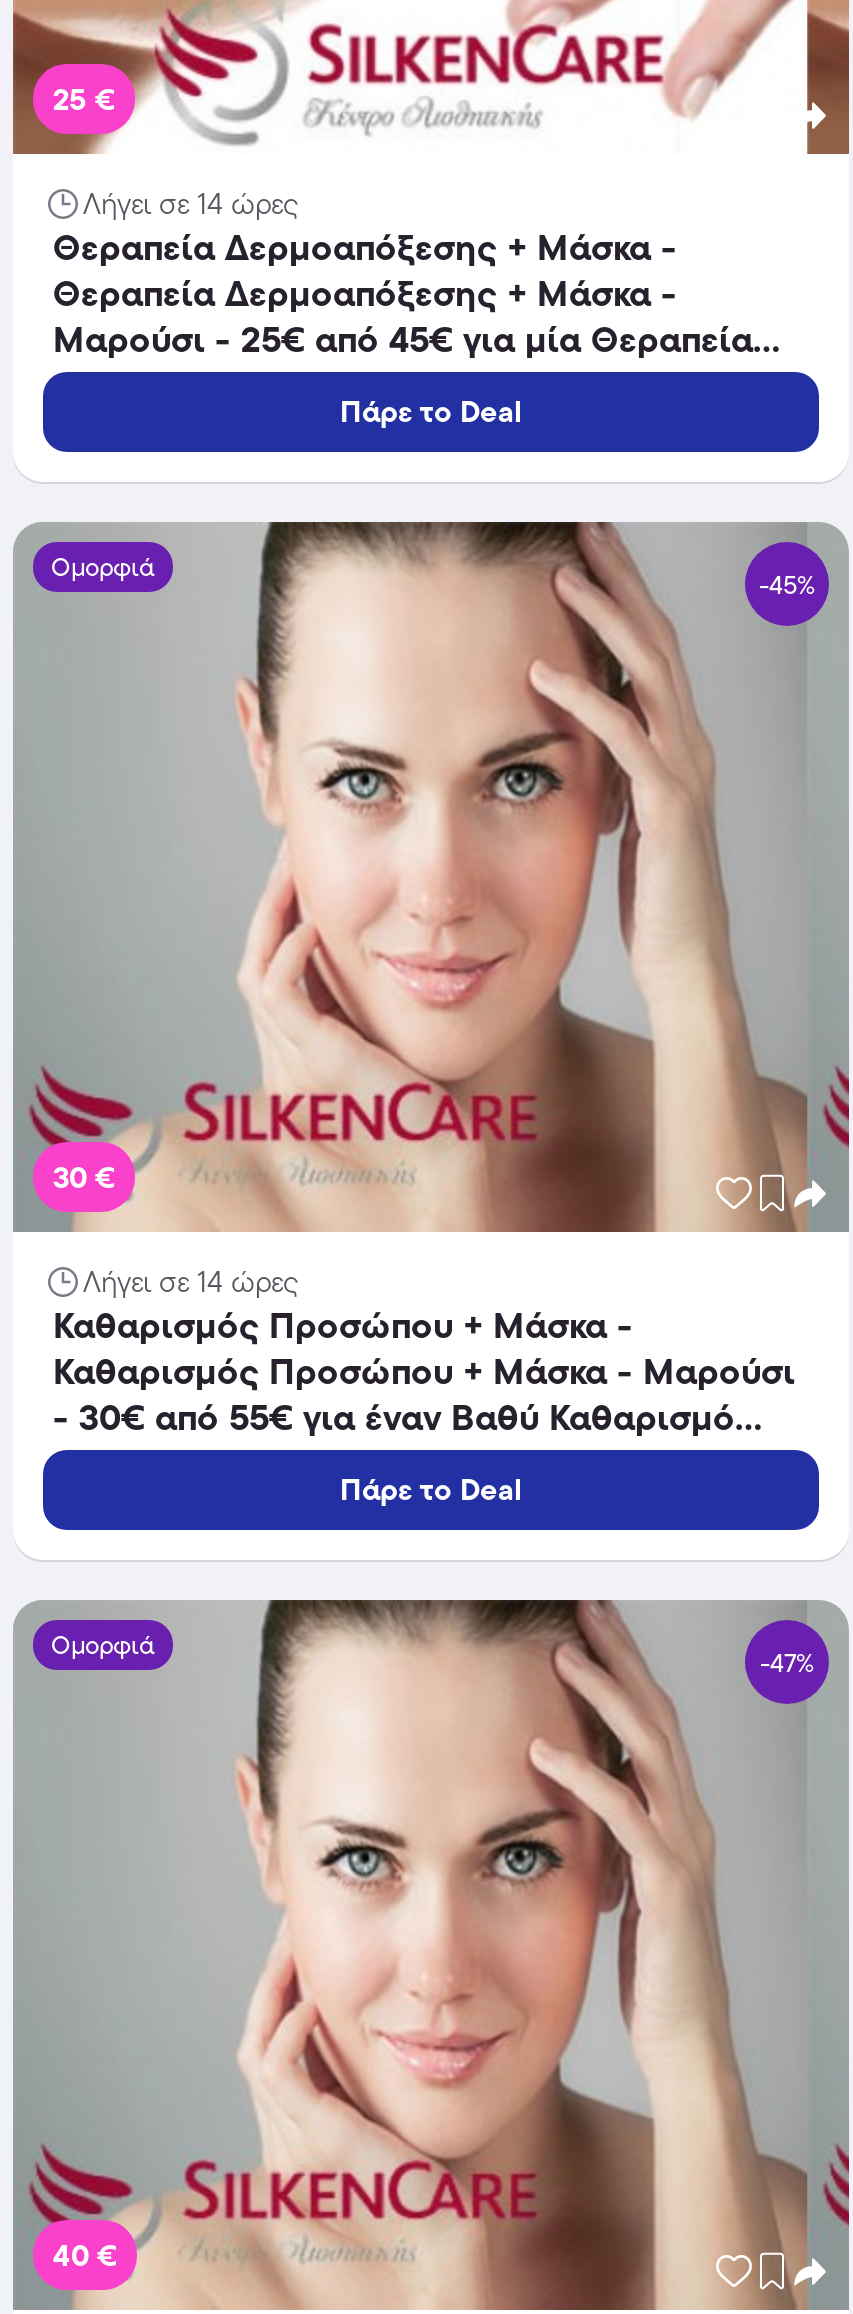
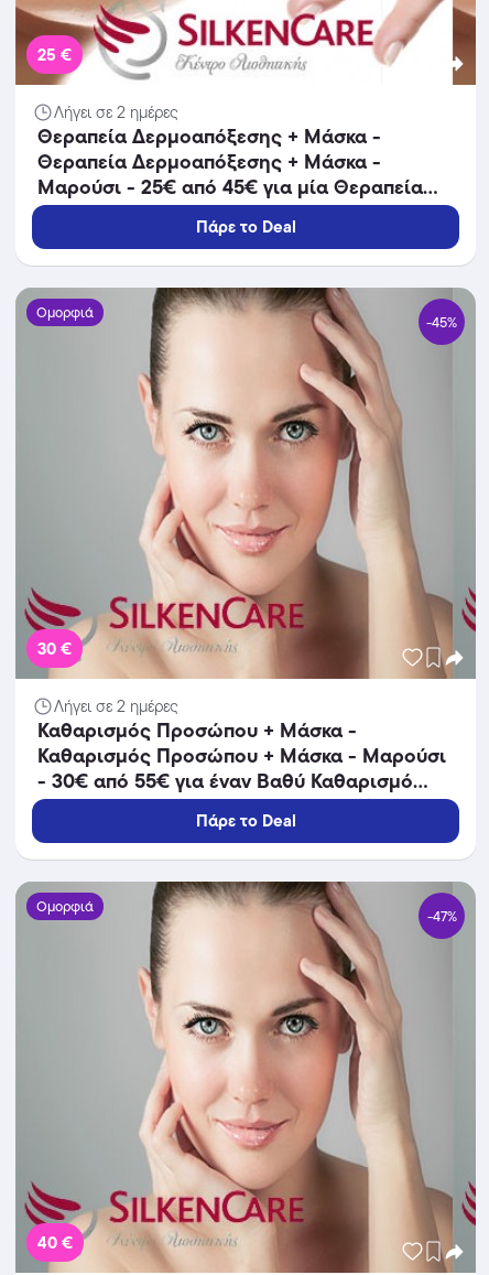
- Λήγει σε 14 ώρες
+ Λήγει σε 2 ημέρες

- Λήγει σε 14 ώρες
+ Λήγει σε 2 ημέρες
